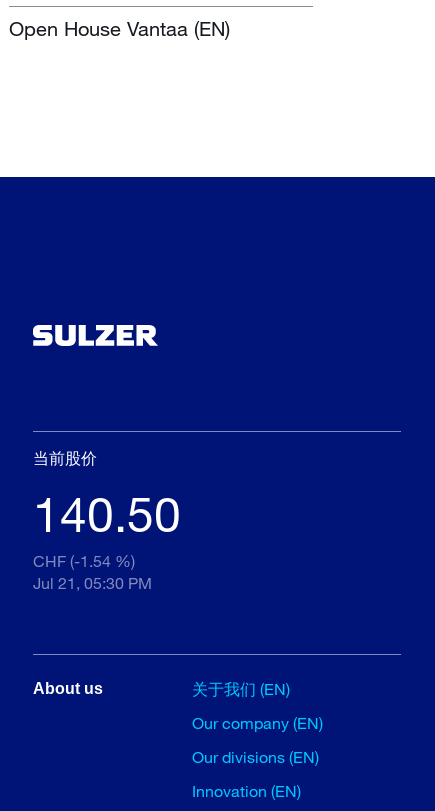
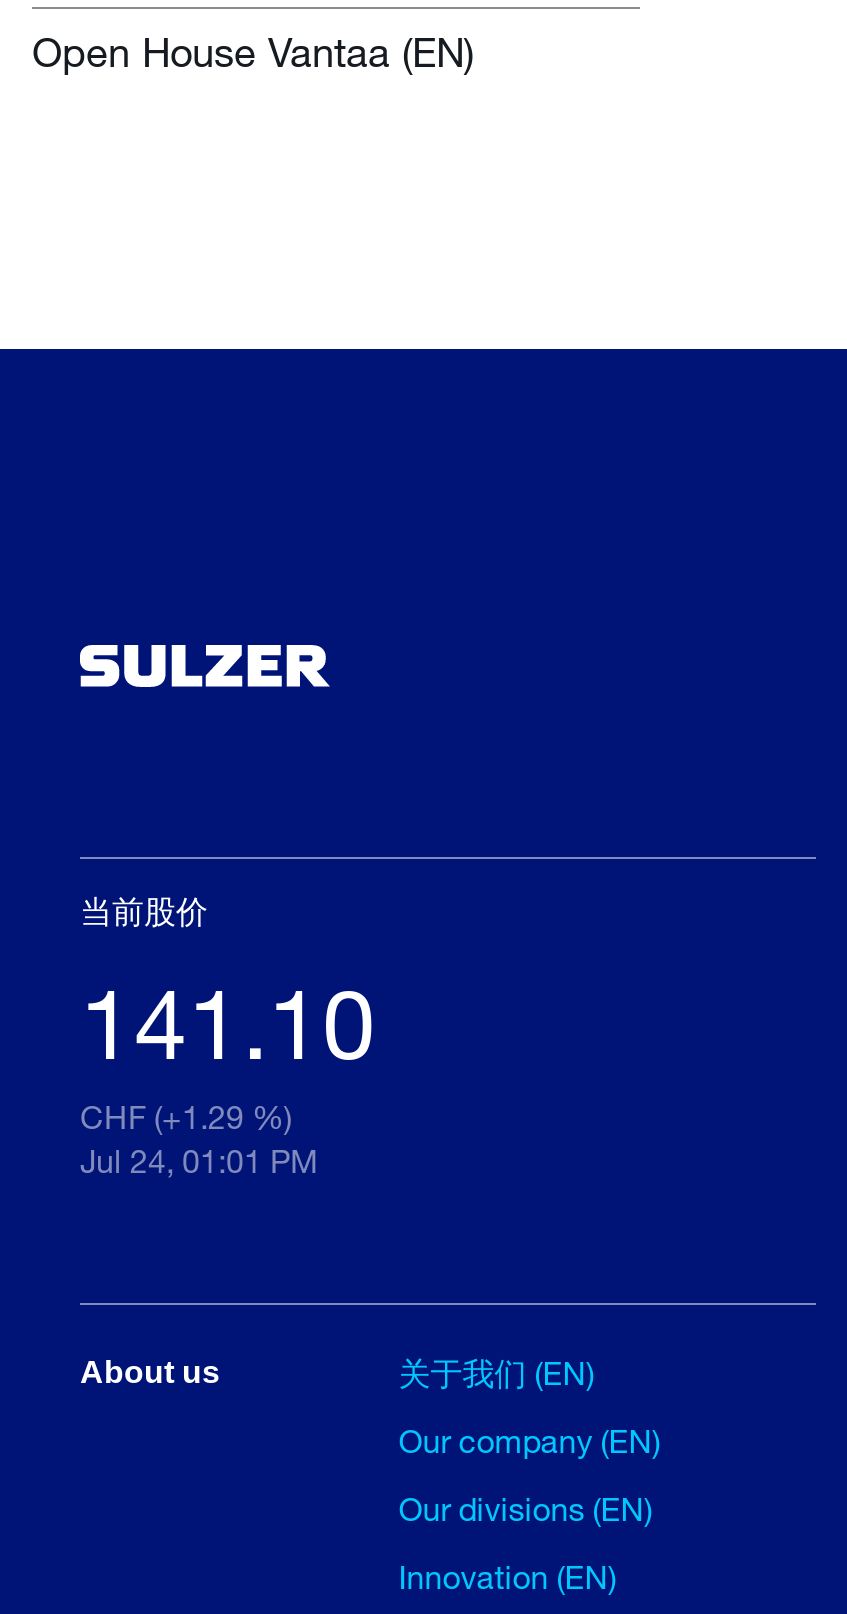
- 140.50
+ 141.10

- CHF (-1.54 %)
+ CHF (+1.29 %)

- Jul 21, 05:30 PM
+ Jul 24, 01:01 PM
